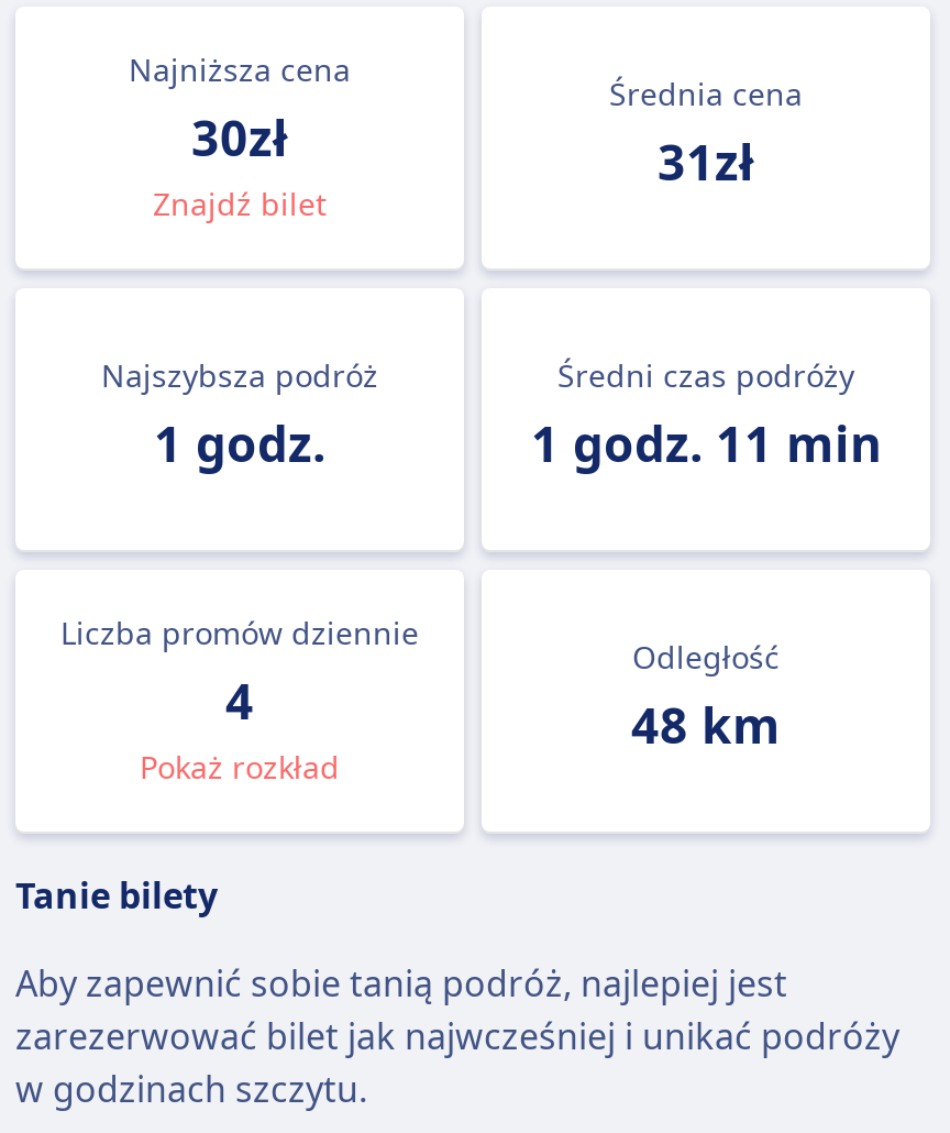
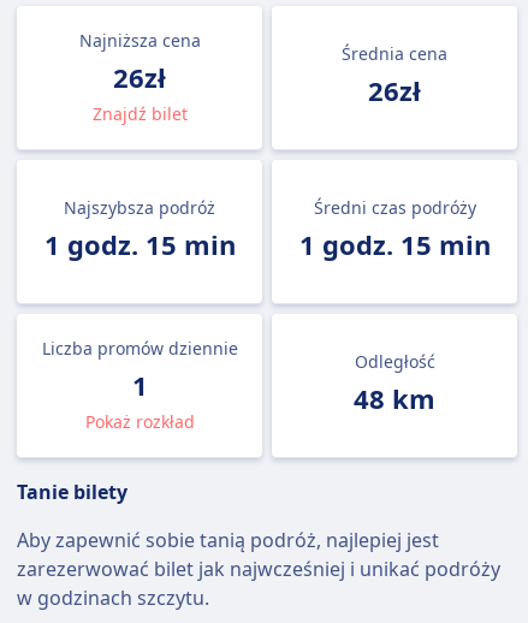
- 30zł
+ 26zł

- 31zł
+ 26zł

- 1 godz.
+ 1 godz. 15 min

- 1 godz. 11 min
+ 1 godz. 15 min

- 4
+ 1
